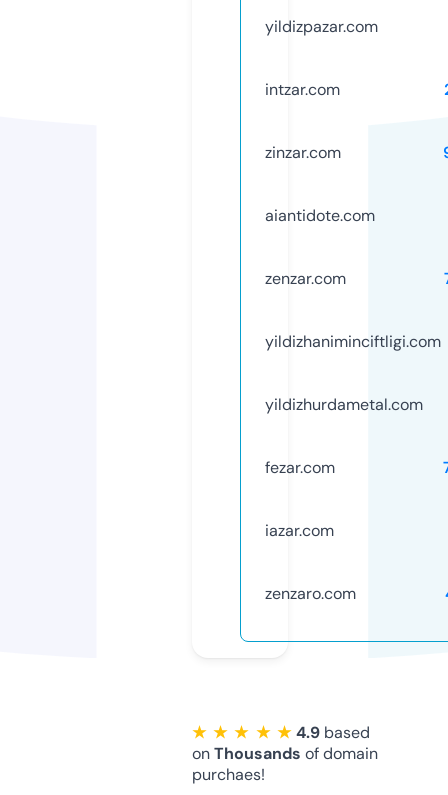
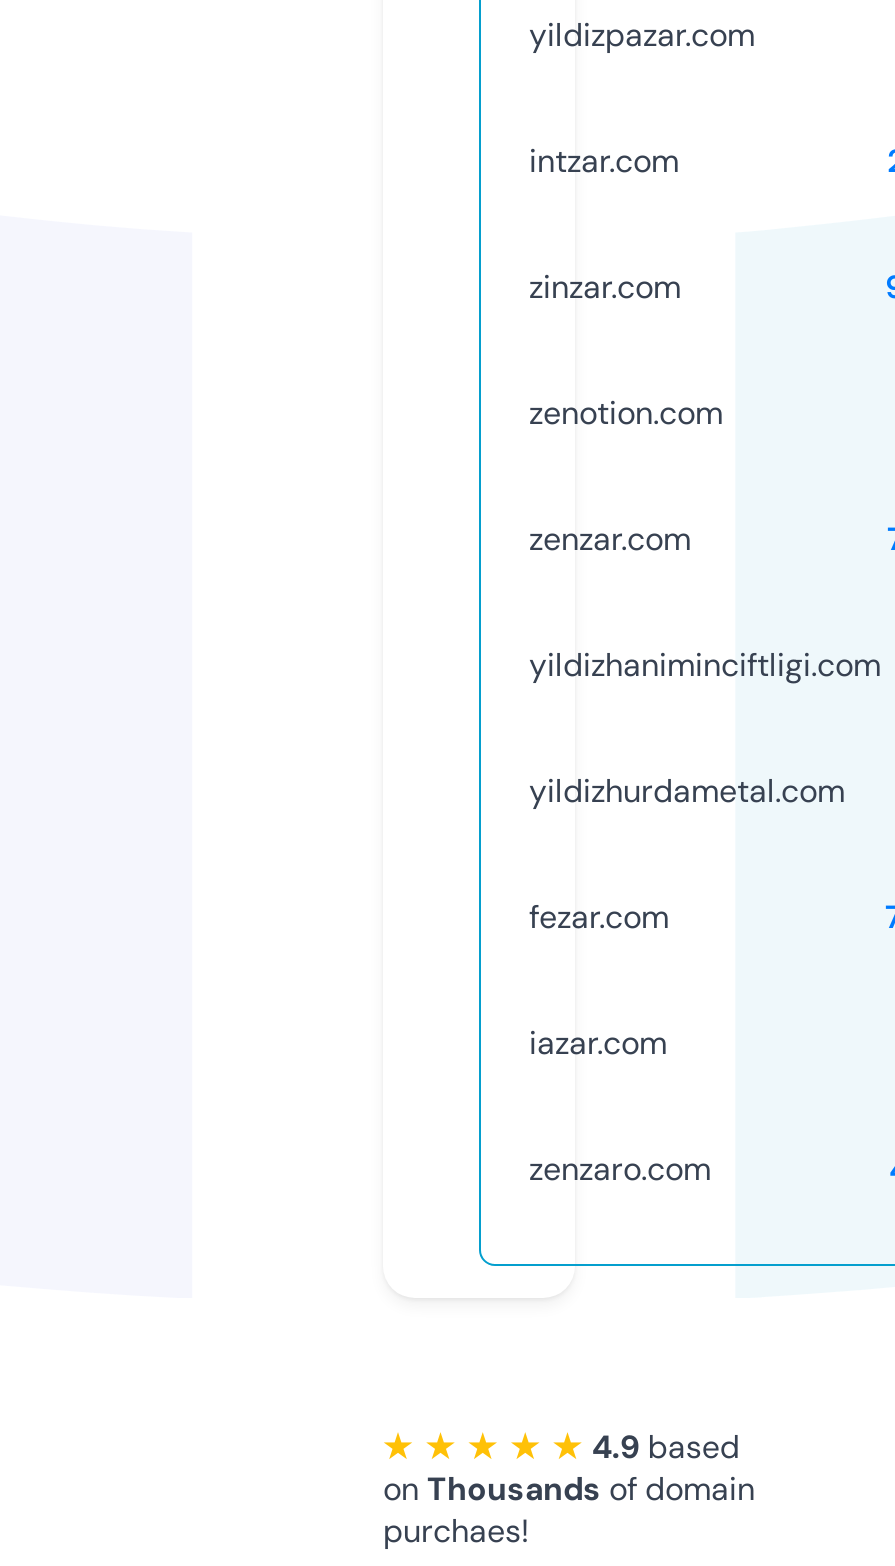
- aiantidote.com
+ zenotion.com
